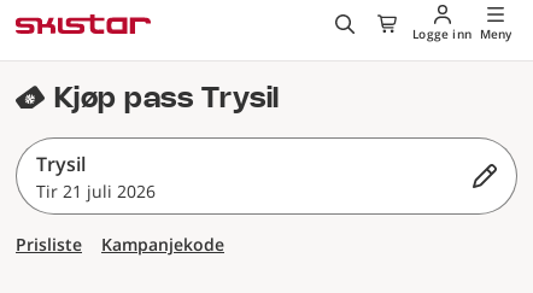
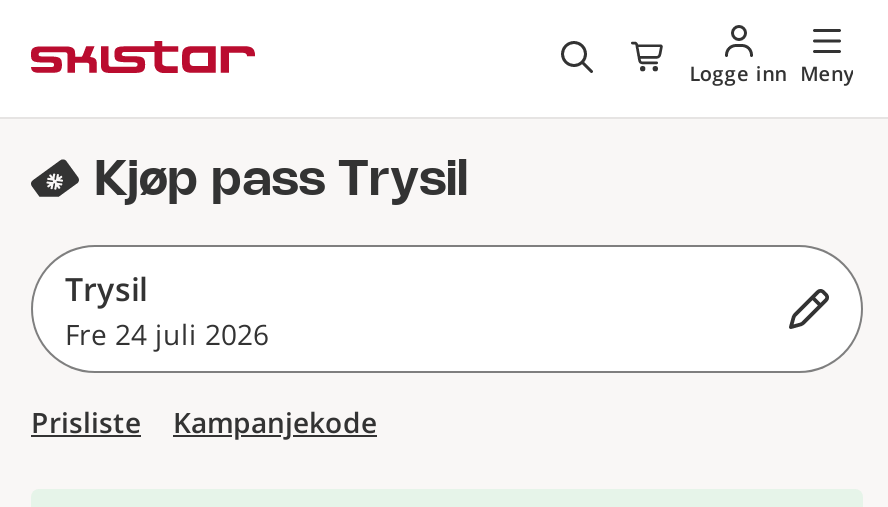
- Tir 21 juli 2026
+ Fre 24 juli 2026
